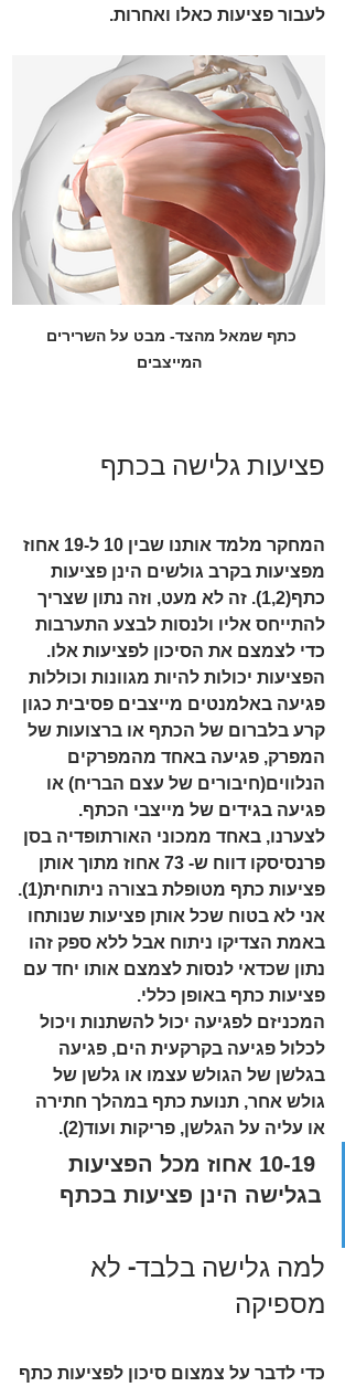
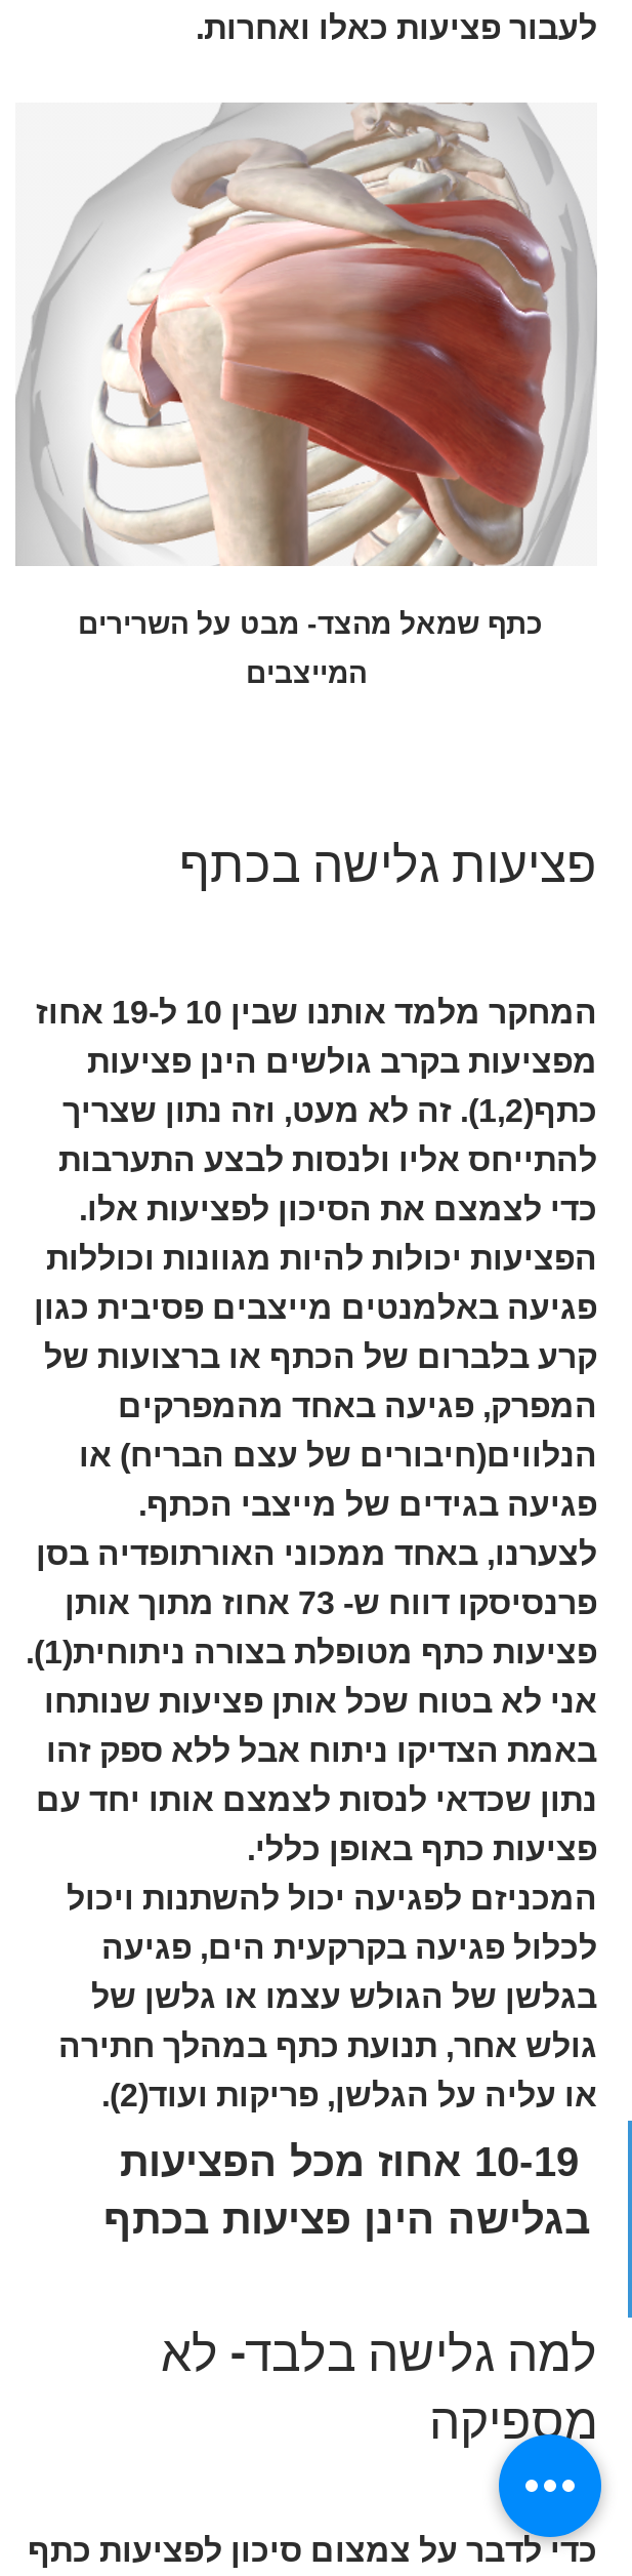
+ [image]
